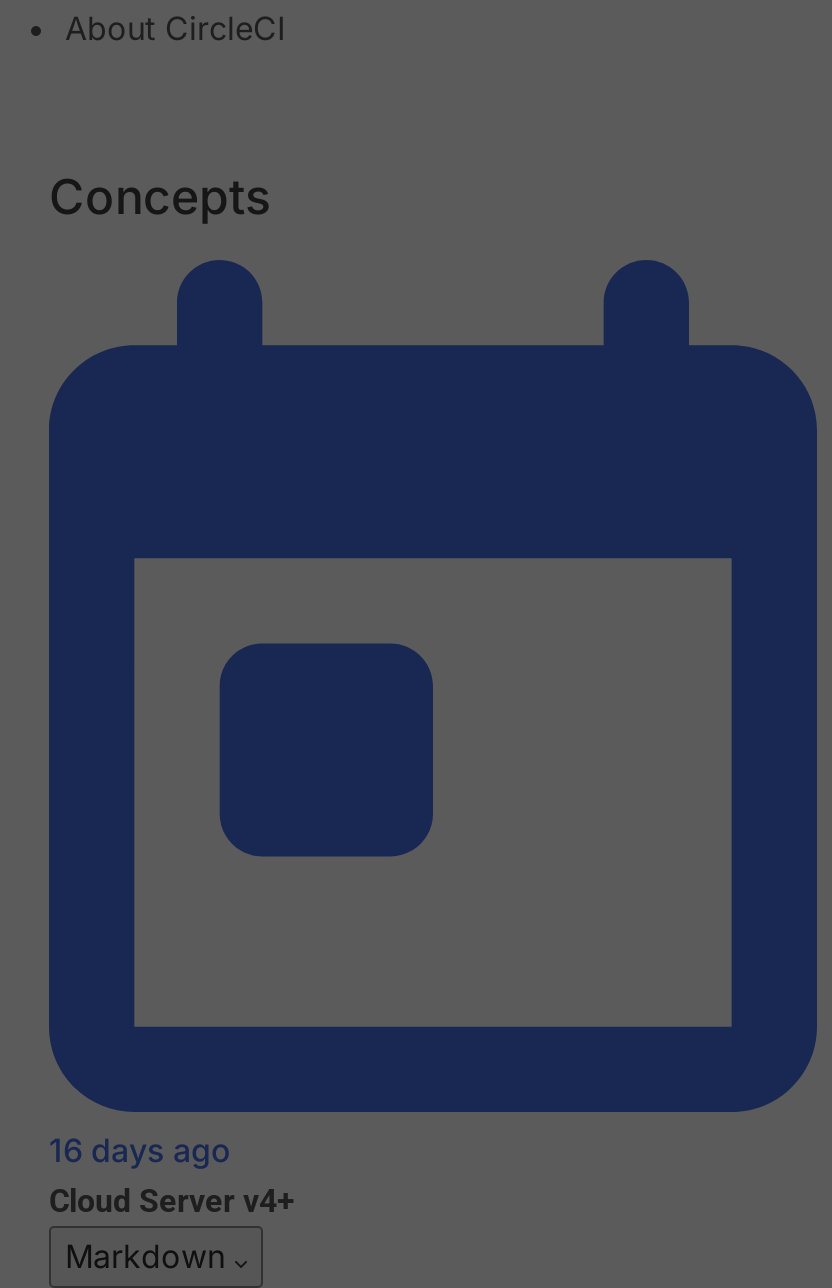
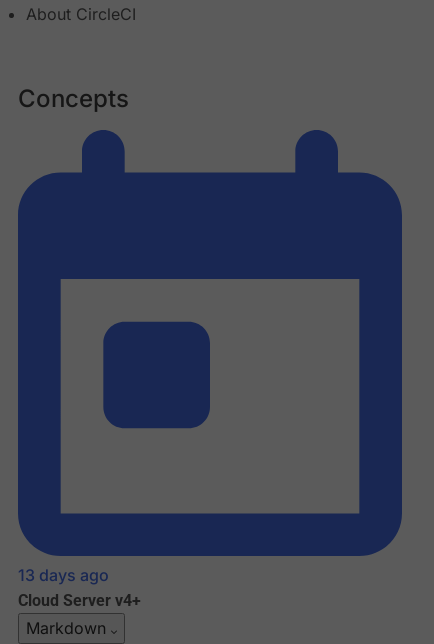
- 16 days ago
+ 13 days ago
